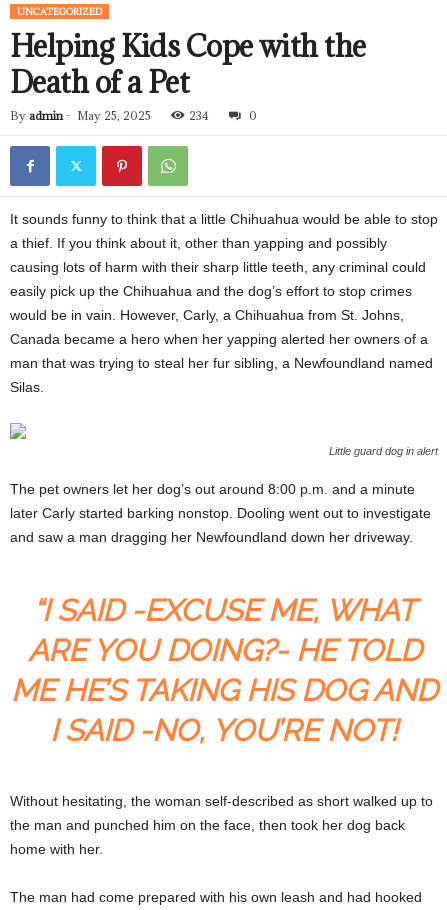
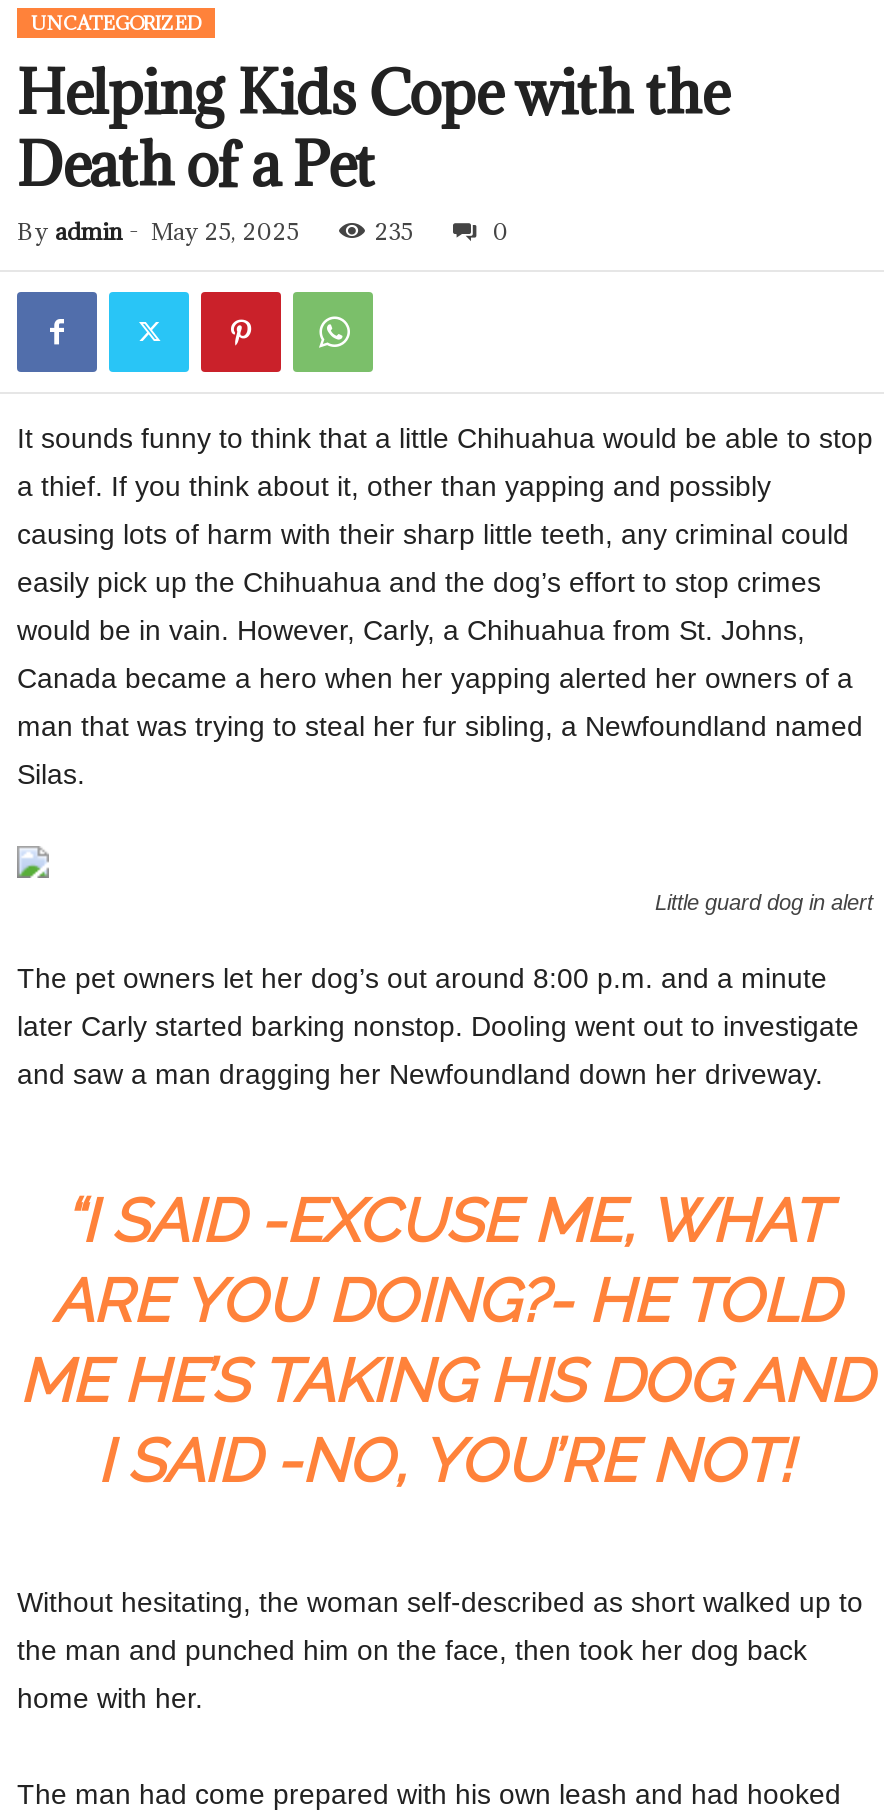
- 234
+ 235
